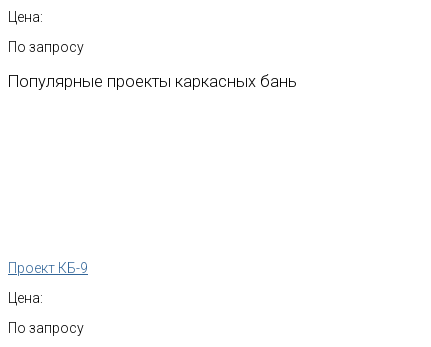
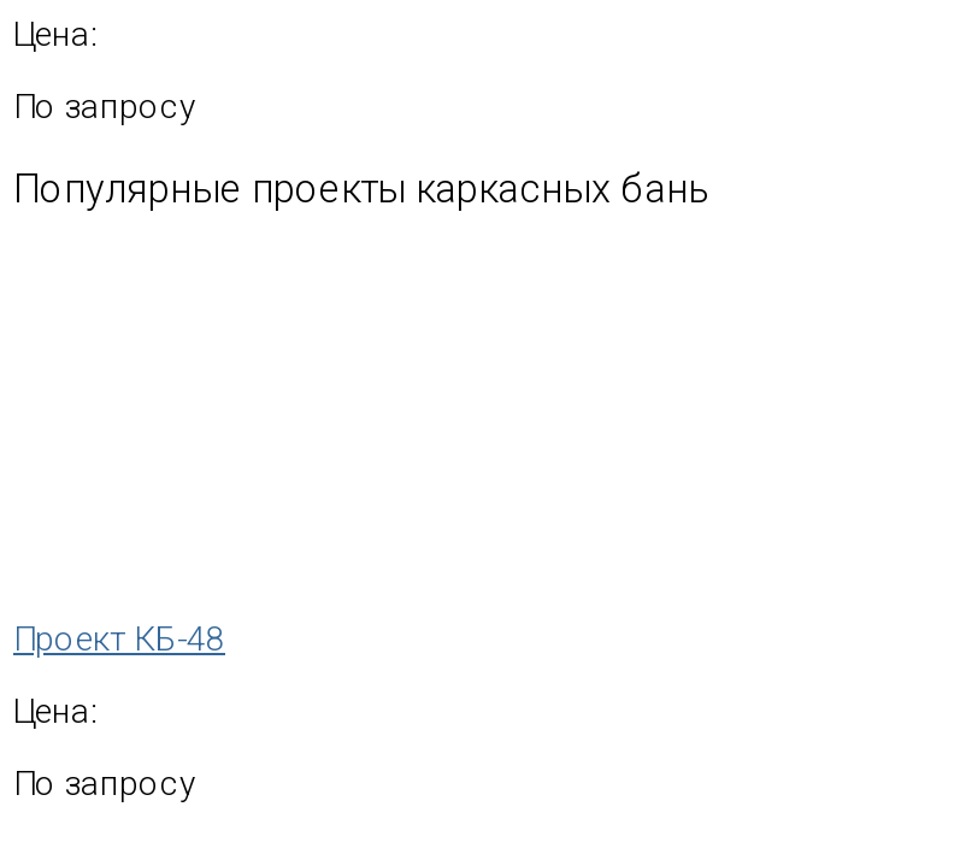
- Проект КБ-9
+ Проект КБ-48
